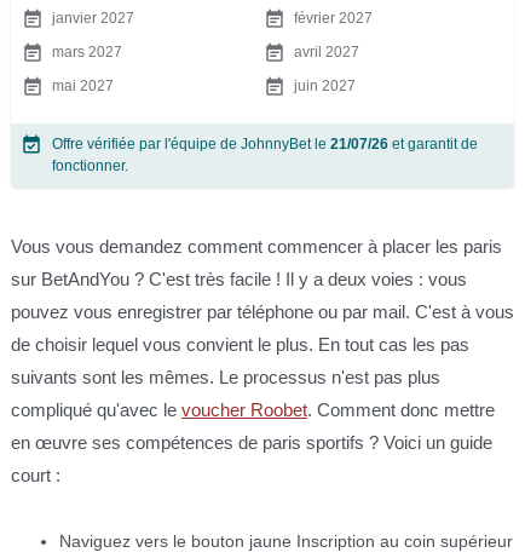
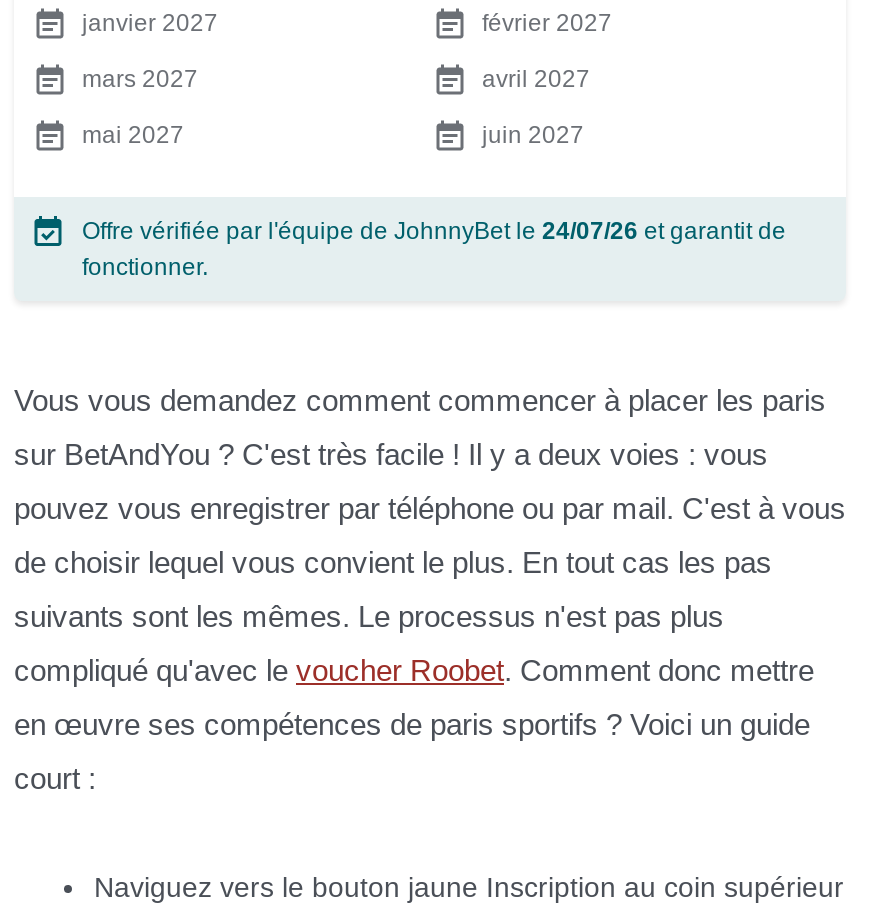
- Offre vérifiée par l'équipe de JohnnyBet le 21/07/26 et garantit de
+ Offre vérifiée par l'équipe de JohnnyBet le 24/07/26 et garantit de
